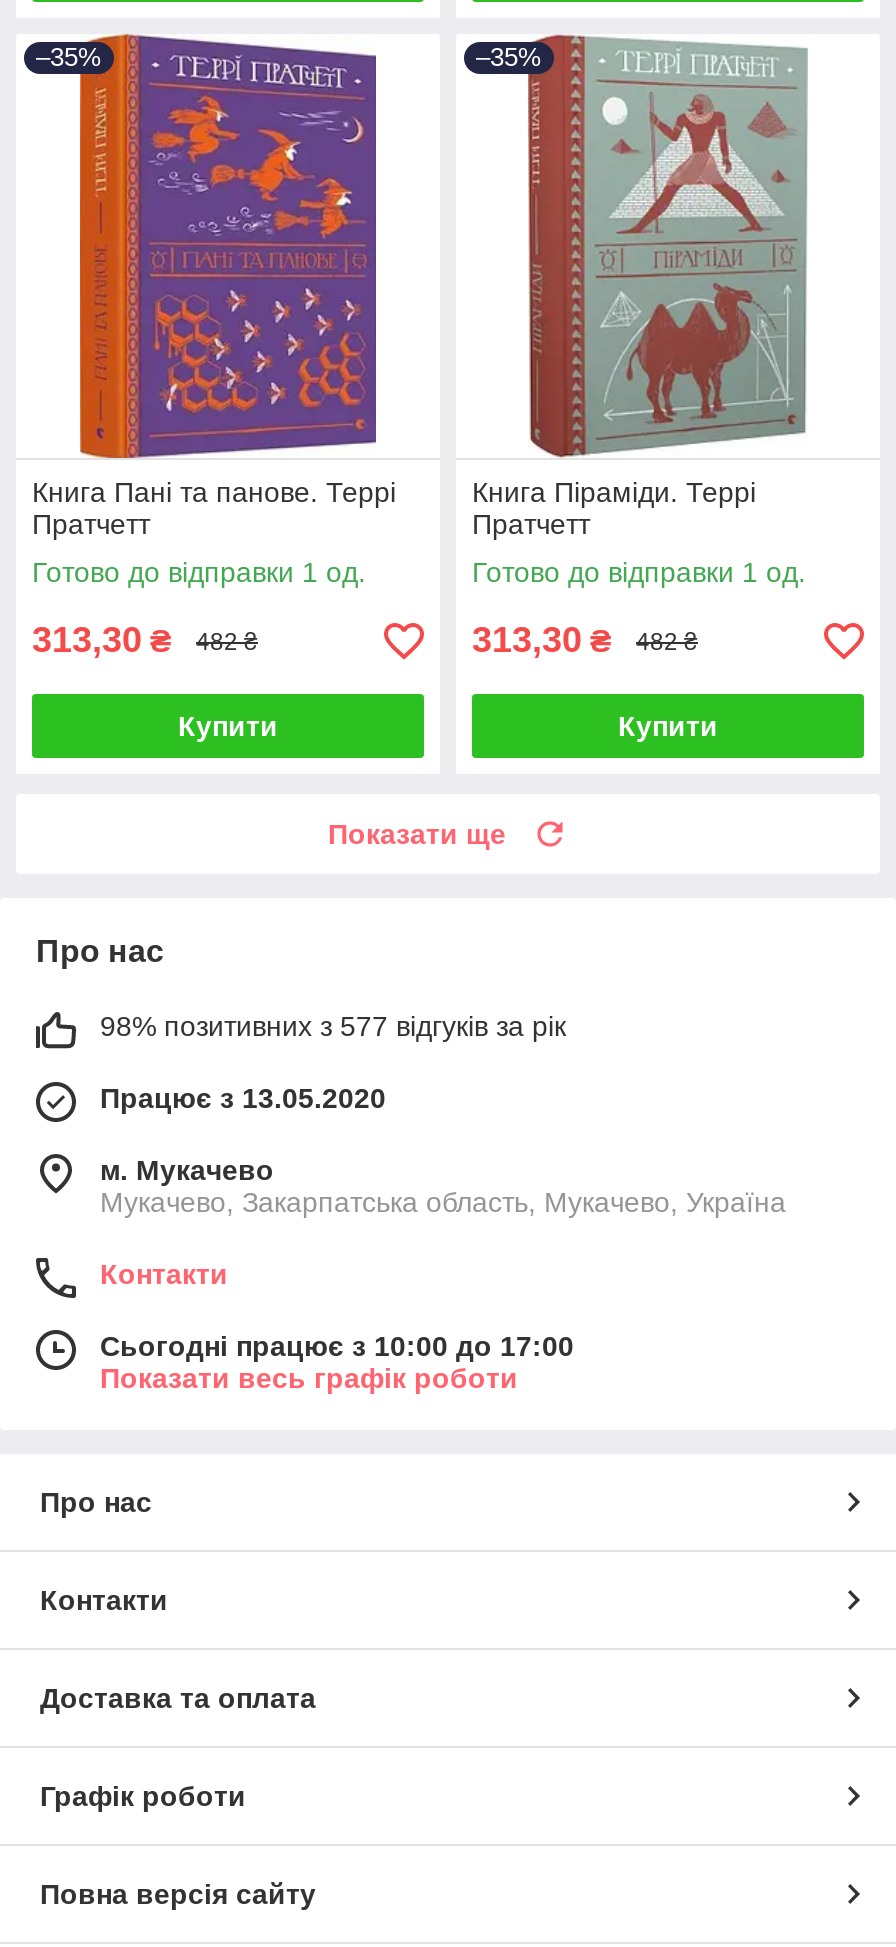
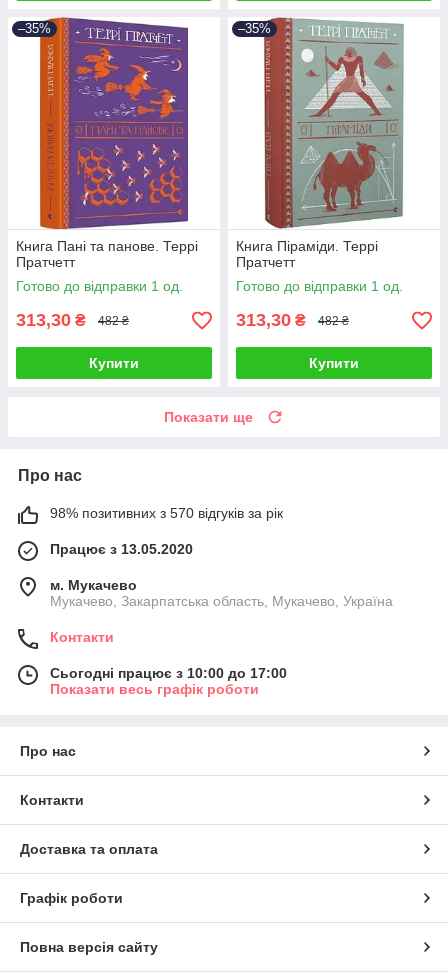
- 98% позитивних з 577 відгуків за рік
+ 98% позитивних з 570 відгуків за рік
